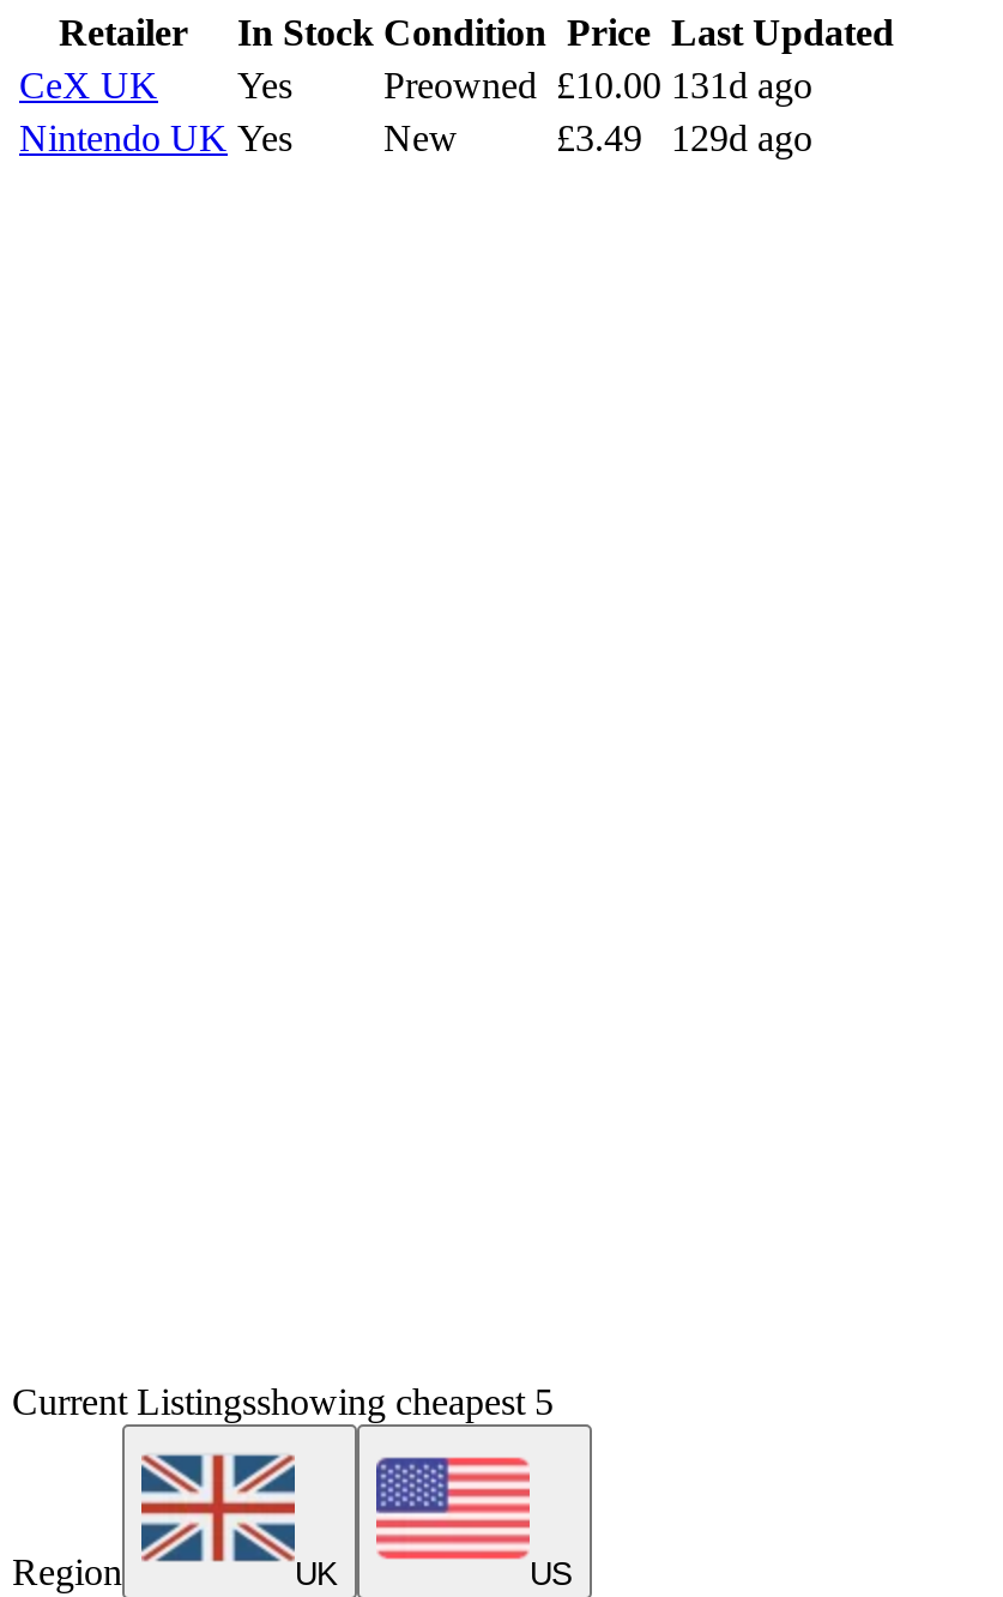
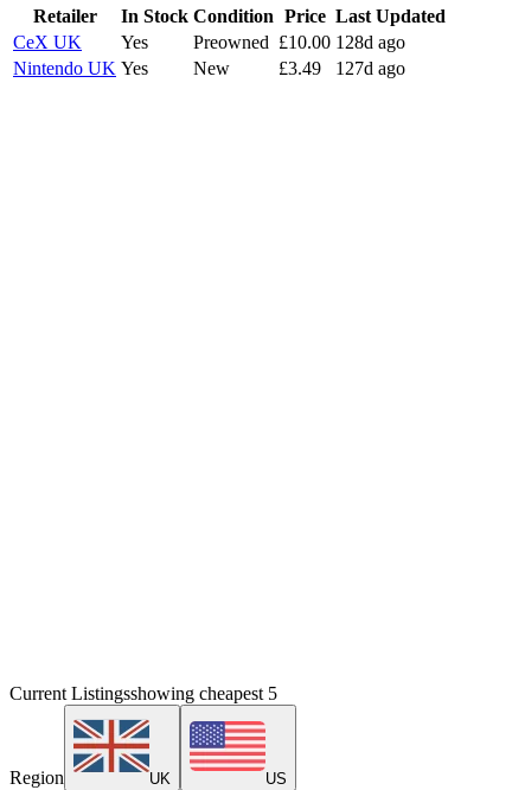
- Preowned £10.00 131d ago
+ Preowned £10.00 128d ago

- £3.49 129d ago
+ £3.49 127d ago
